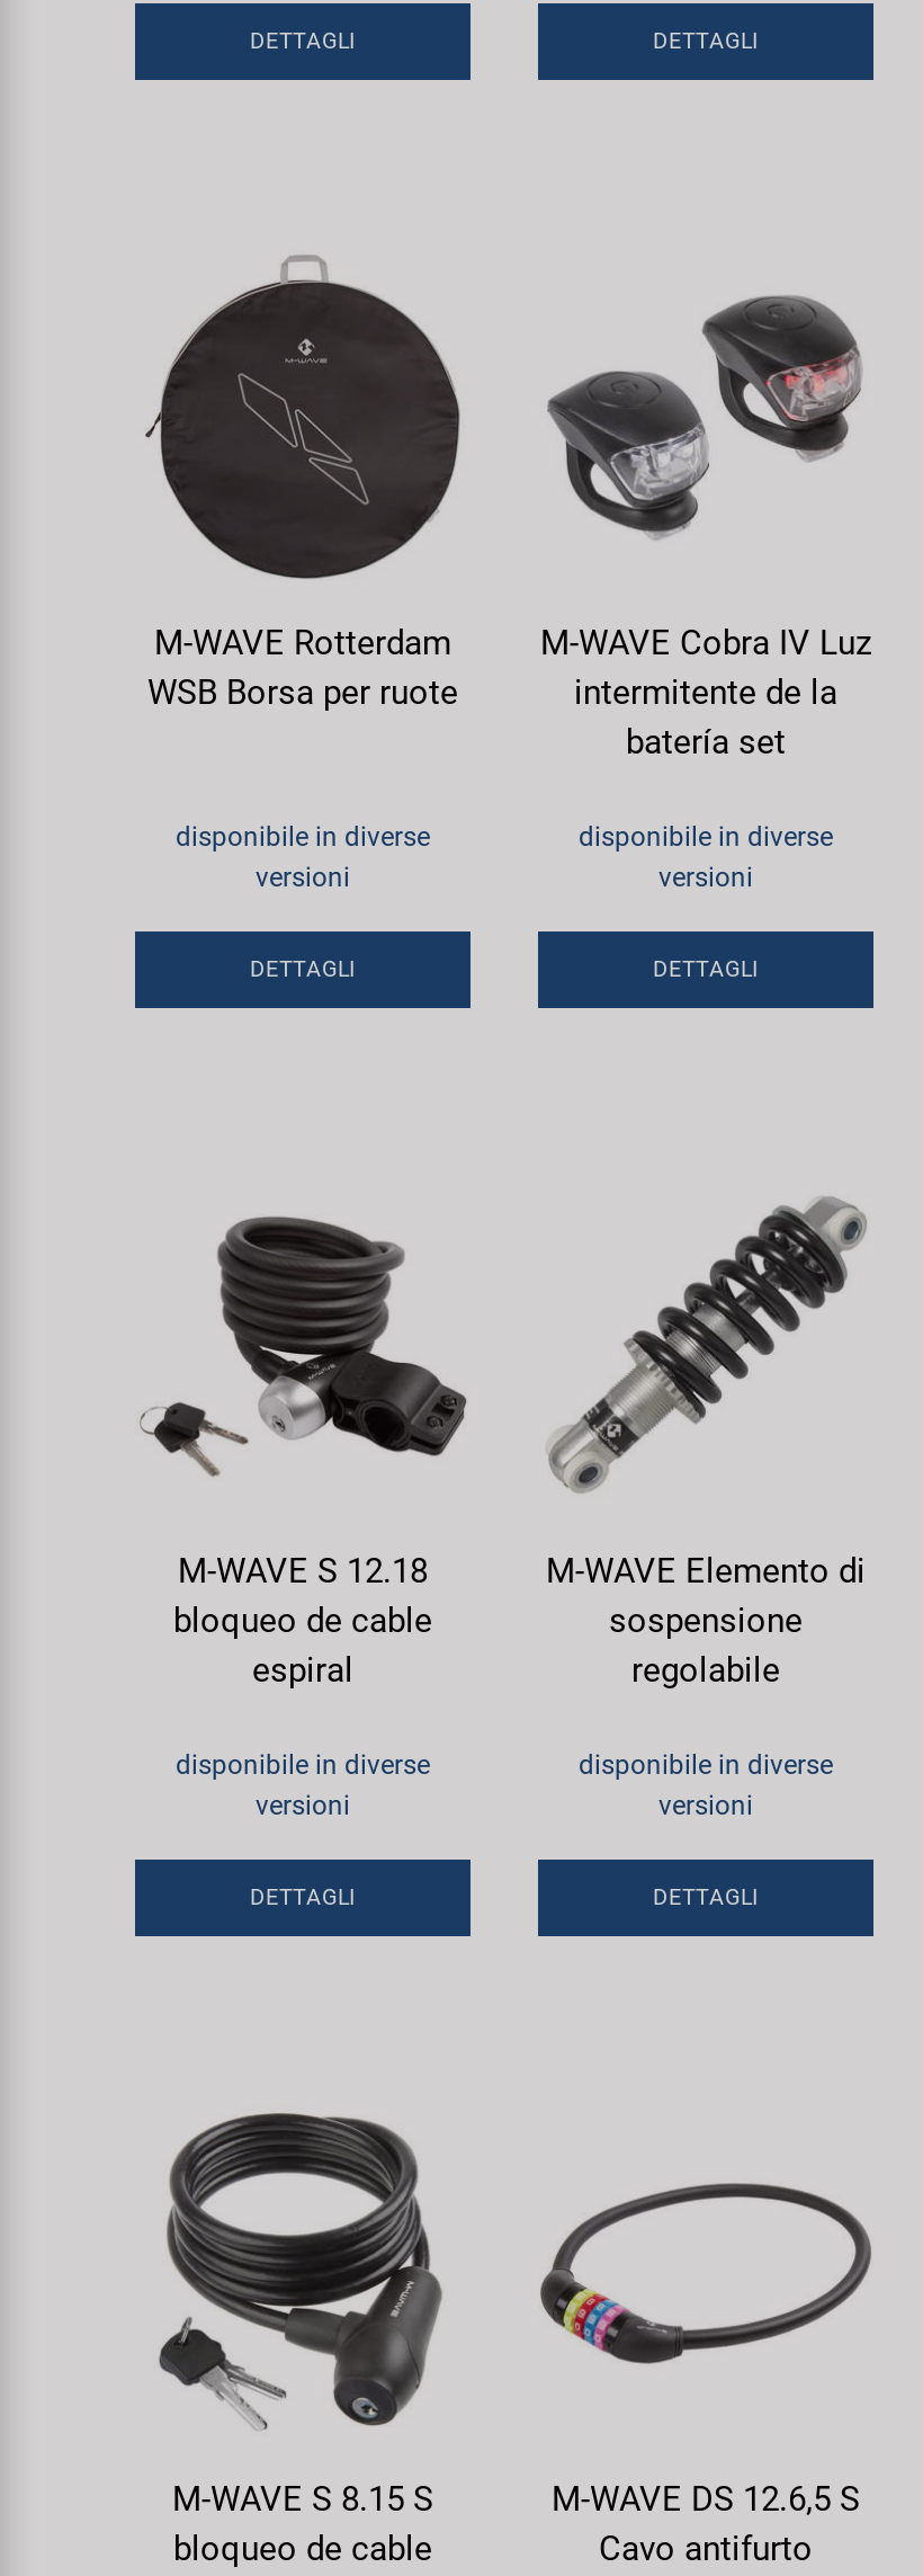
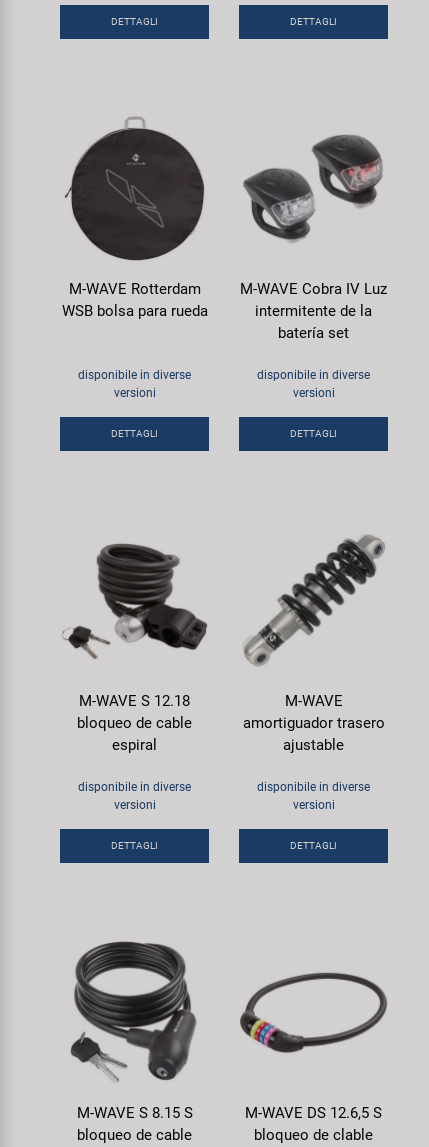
- WSB Borsa per ruote
+ WSB bolsa para rueda

- M-WAVE Elemento di
- sospensione
- regolabile
+ M-WAVE
+ amortiguador trasero
+ ajustable

- Cavo antifurto
+ bloqueo de clable
